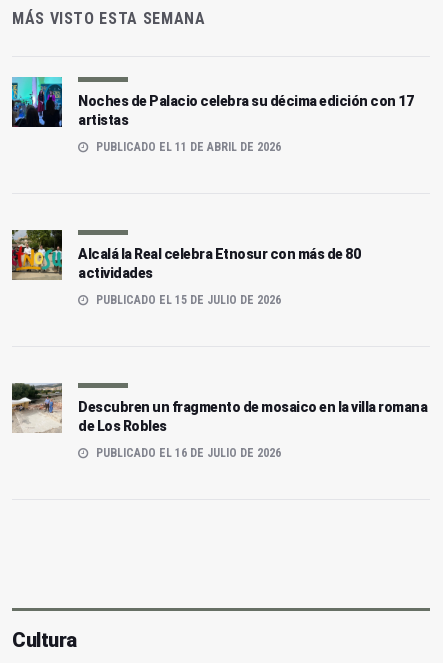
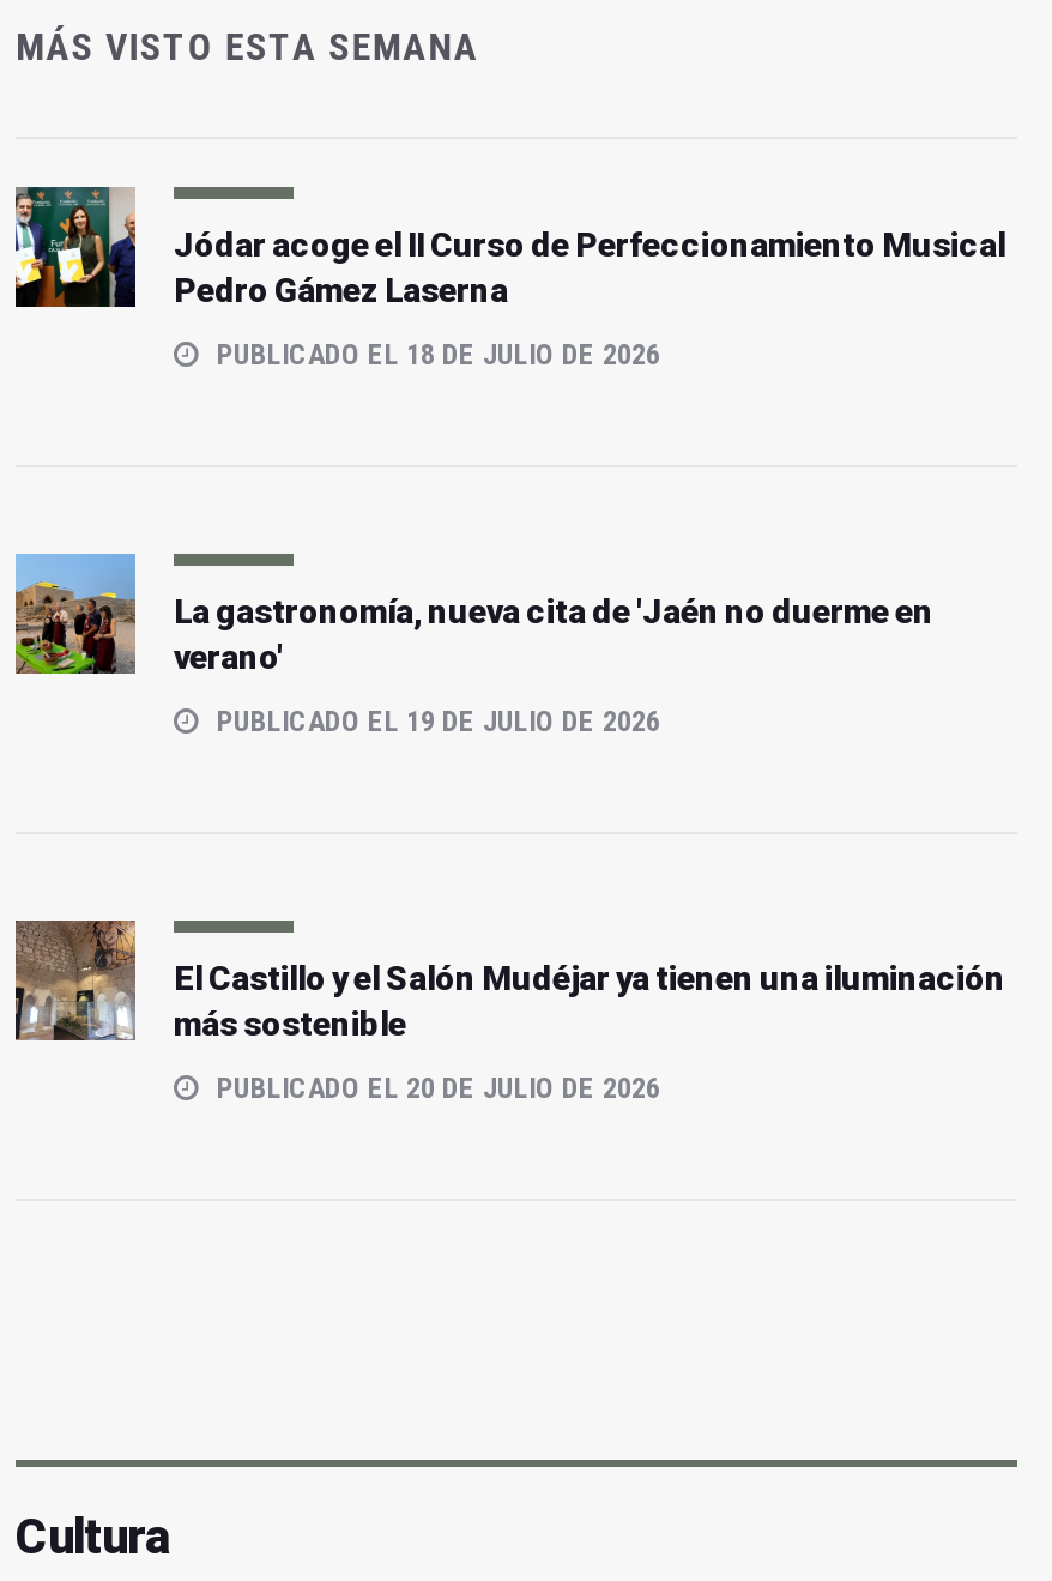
- [image]
- Noches de Palacio celebra su décima edición con 17
- artistas
+ [image]
+ Jódar acoge el II Curso de Perfeccionamiento Musical
+ Pedro Gámez Laserna

- PUBLICADO EL 11 DE ABRIL DE 2026
+ PUBLICADO EL 18 DE JULIO DE 2026

- [image]
- Alcalá la Real celebra Etnosur con más de 80
- actividades
+ [image]
+ La gastronomía, nueva cita de 'Jaén no duerme en
+ verano'

- PUBLICADO EL 15 DE JULIO DE 2026
+ PUBLICADO EL 19 DE JULIO DE 2026

- [image]
- Descubren un fragmento de mosaico en la villa romana
- de Los Robles
+ [image]
+ El Castillo y el Salón Mudéjar ya tienen una iluminación
+ más sostenible

- PUBLICADO EL 16 DE JULIO DE 2026
+ PUBLICADO EL 20 DE JULIO DE 2026
